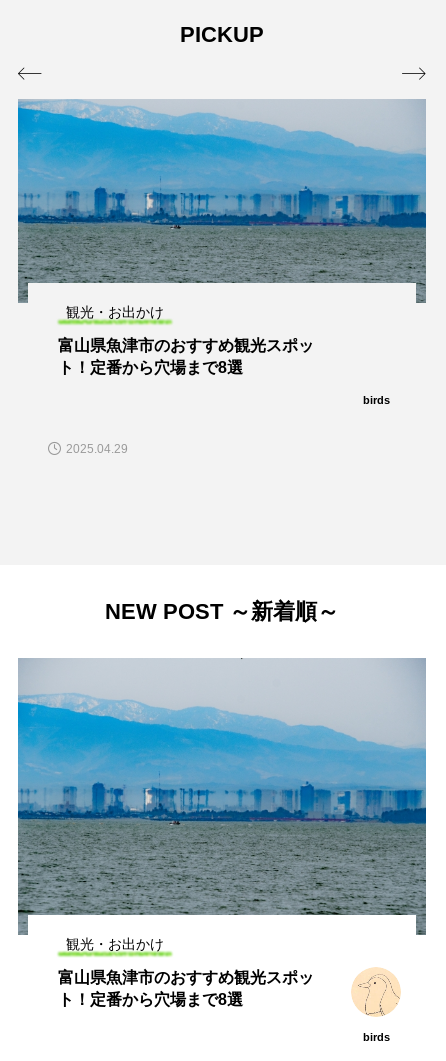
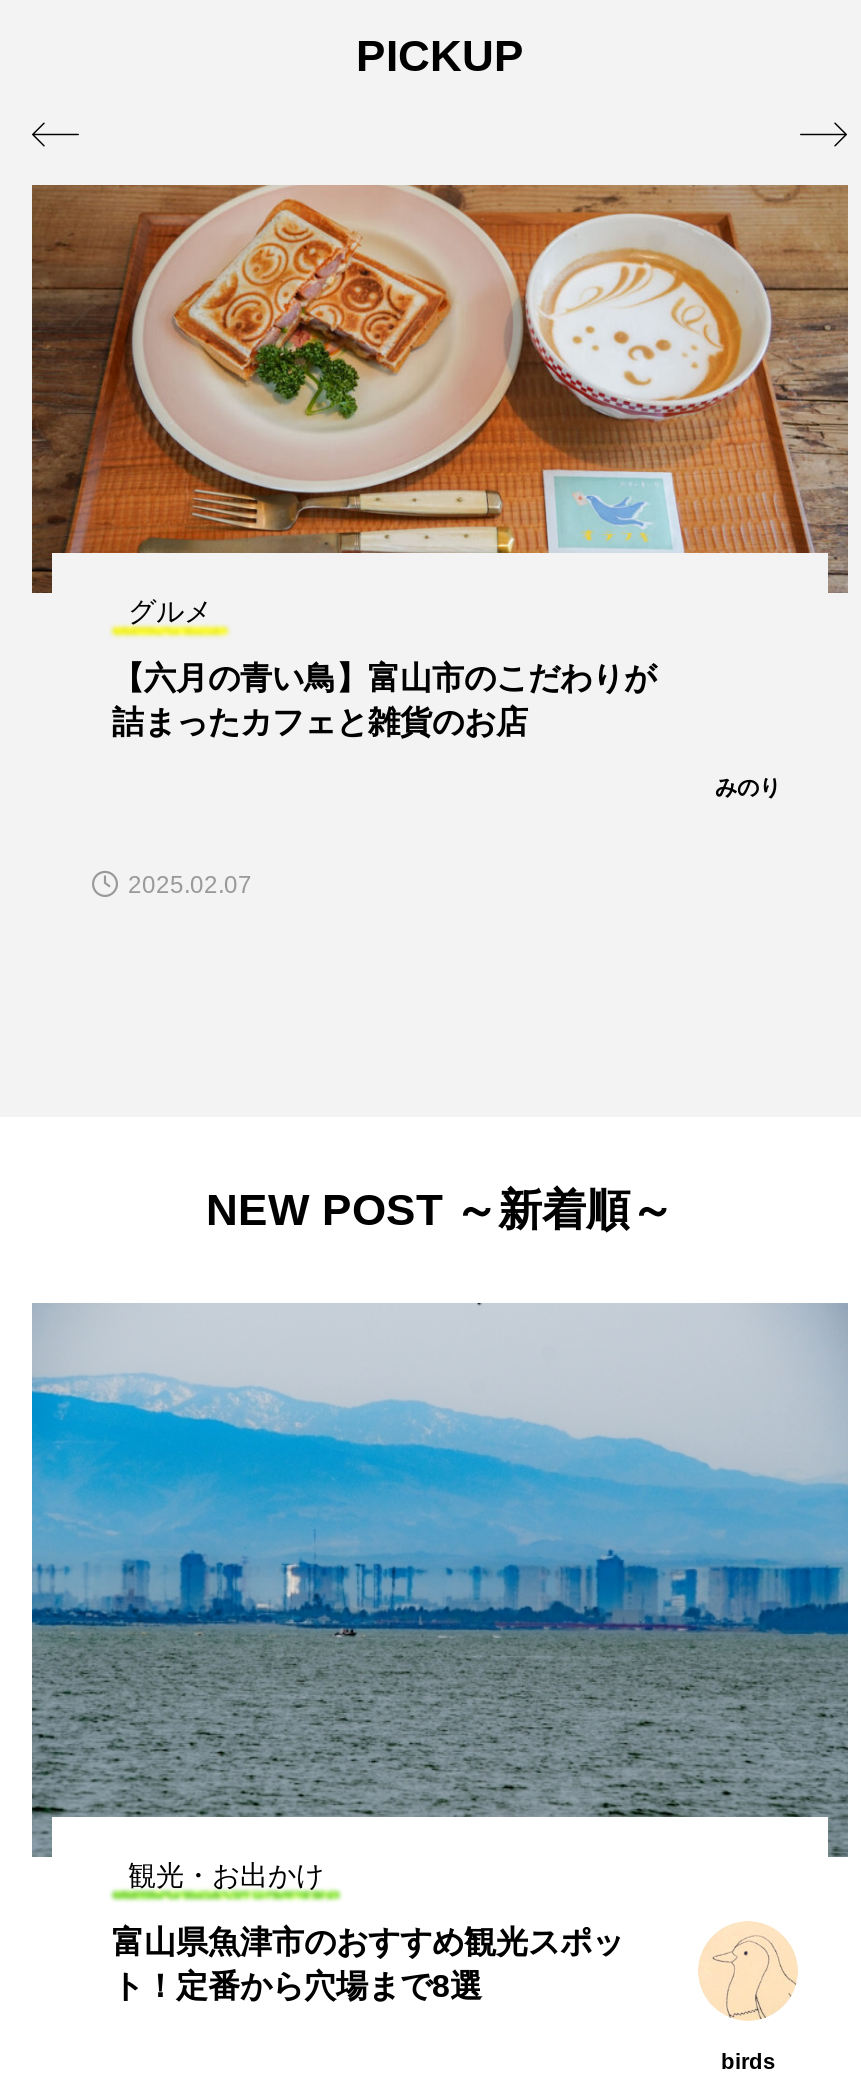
- [image]
- 観光・お出かけ
+ [image]
+ グルメ

- 富山県魚津市のおすすめ観光スポッ
- ト！定番から穴場まで8選
+ 【六月の青い鳥】富山市のこだわりが
+ 詰まったカフェと雑貨のお店

- birds
+ みのり

- 2025.04.29
+ 2025.02.07
